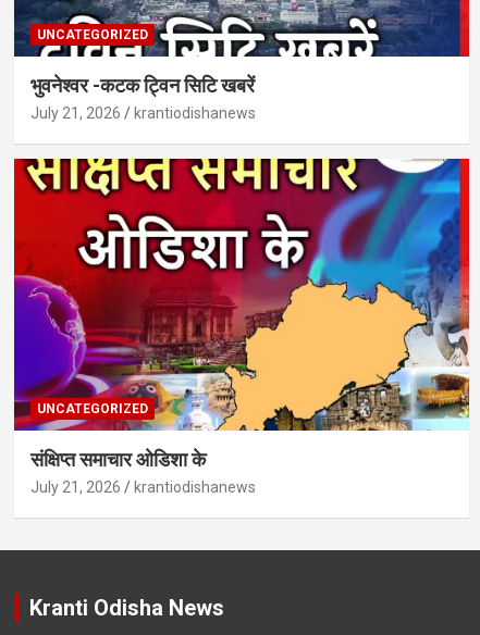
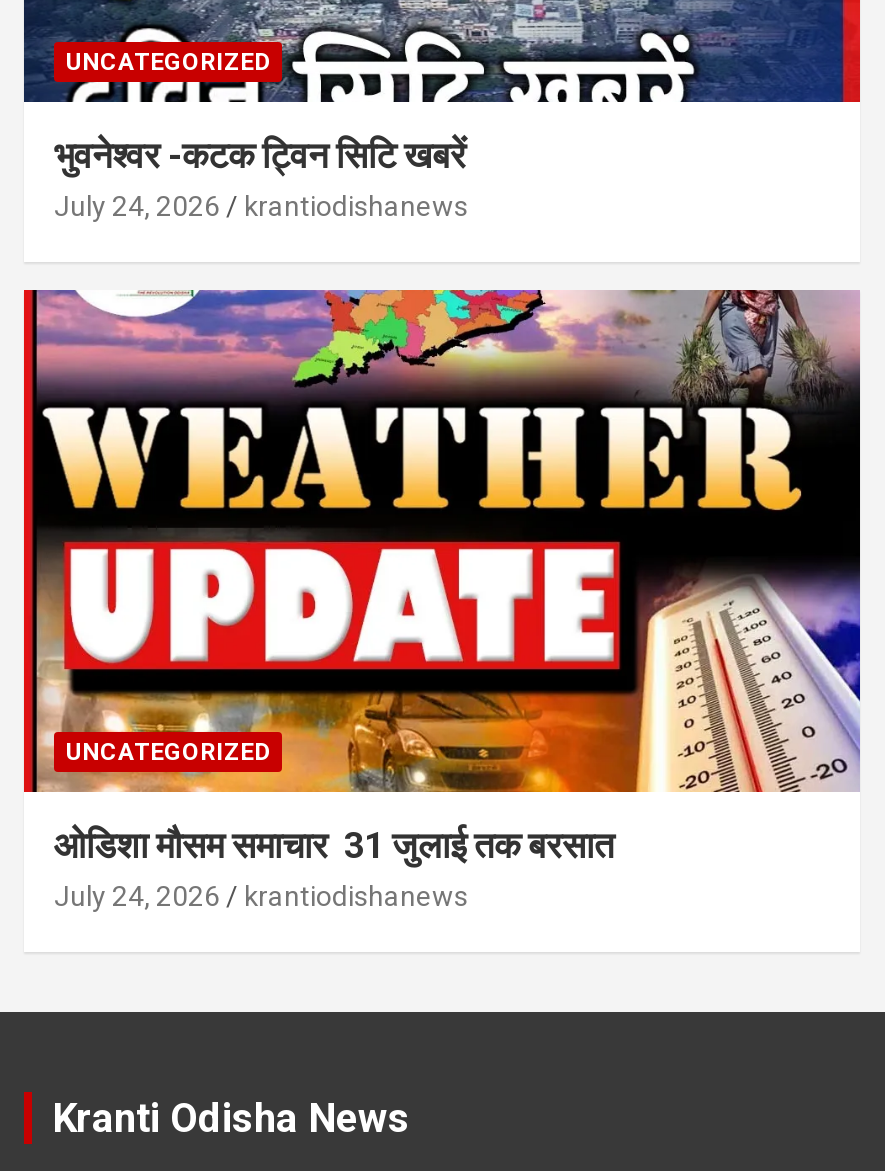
- July 21, 2026 krantiodishanews
+ July 24, 2026 krantiodishanews

- [image]
- संक्षिप्त समाचार ओडिशा के
- July 21, 2026
+ [image]
+ ओडिशा मौसम समाचार 31 जुलाई तक बरसात
+ July 24, 2026
